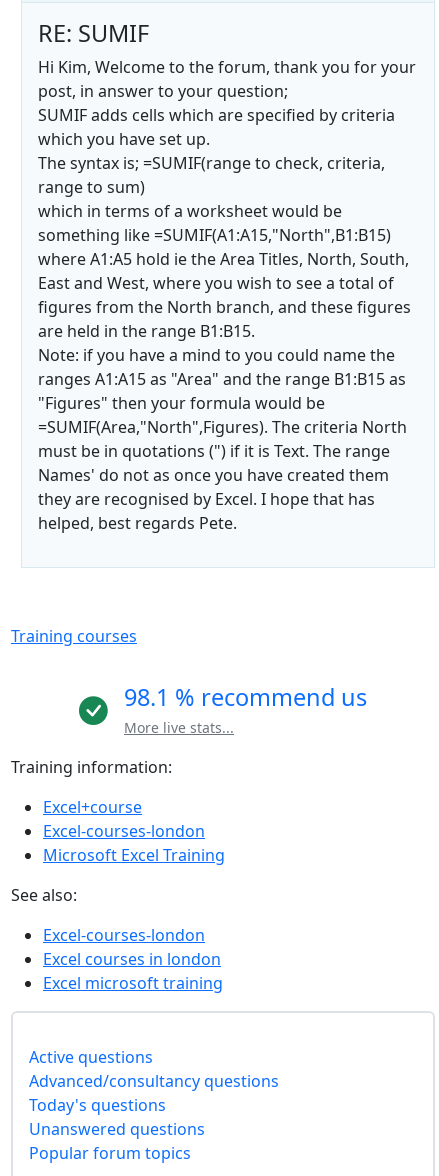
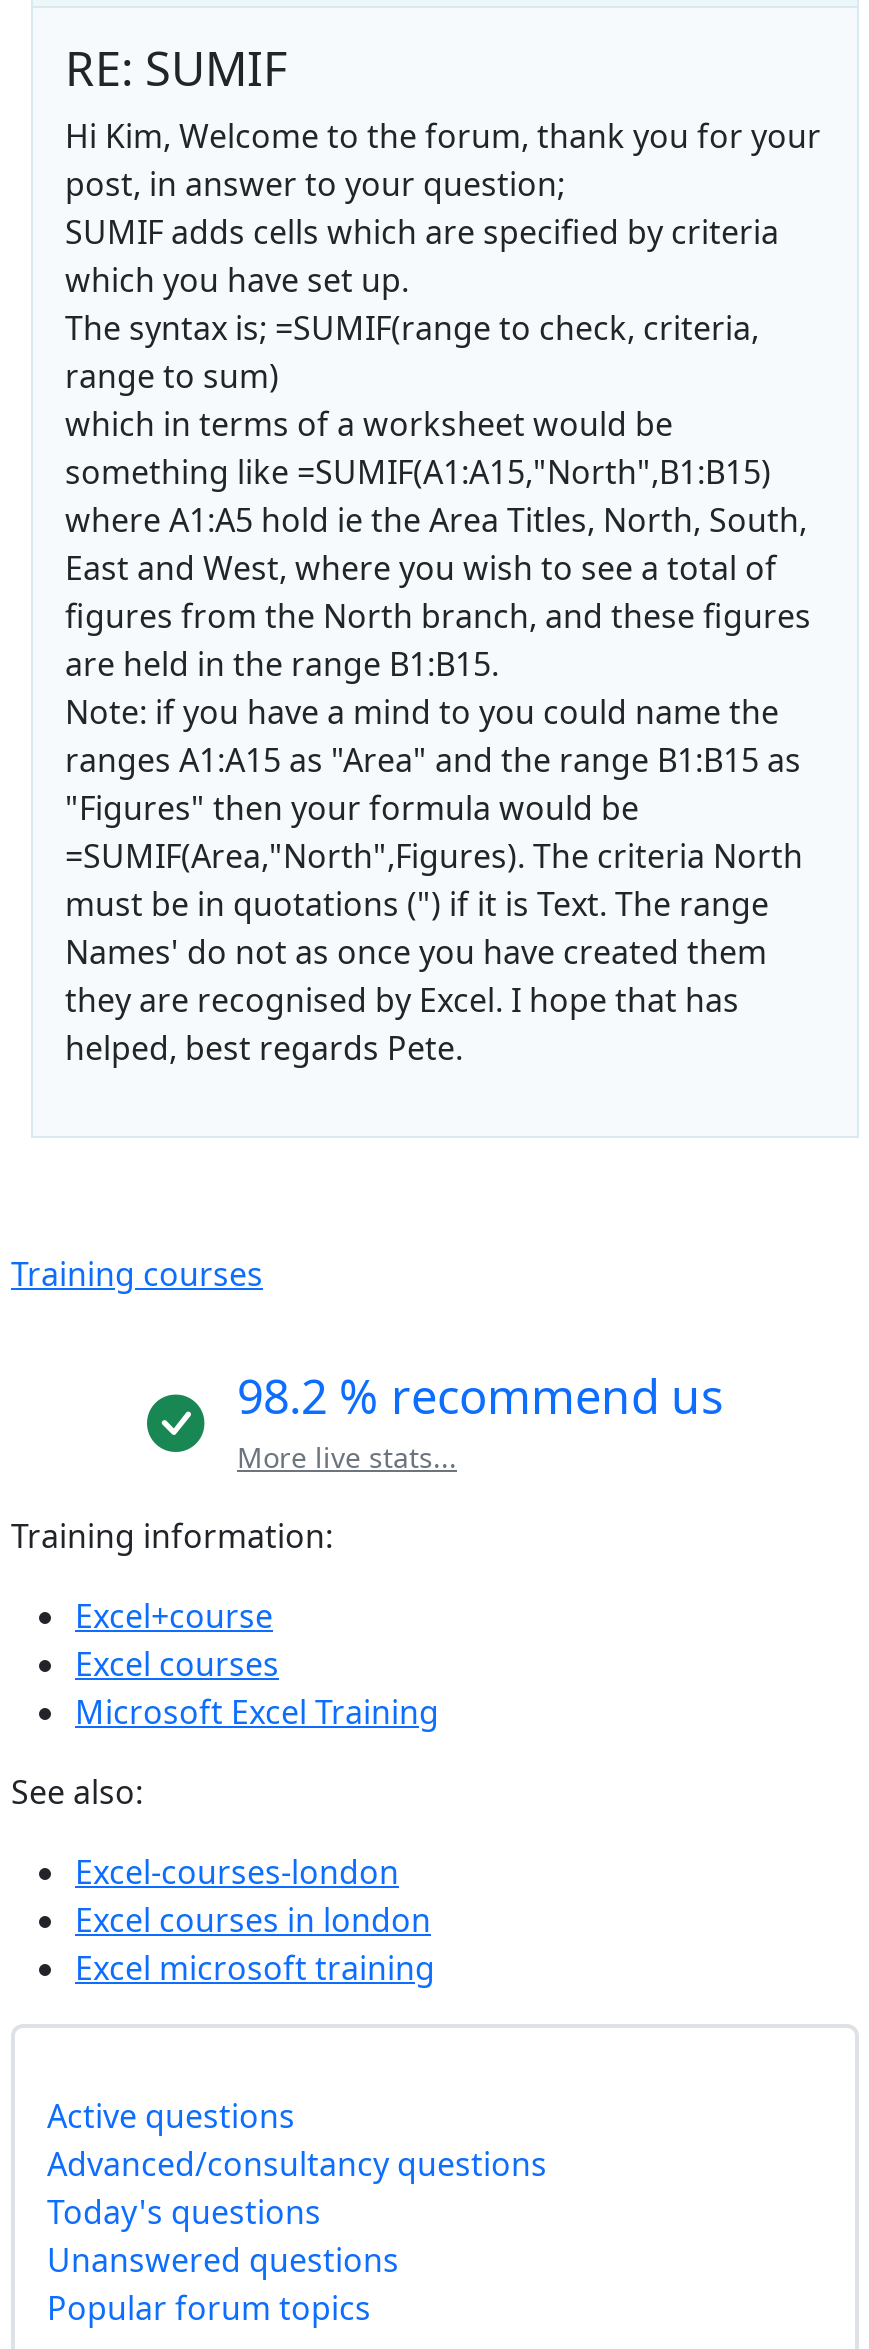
- 98.1 % recommend us
+ 98.2 % recommend us

- Excel-courses-london
+ Excel courses
